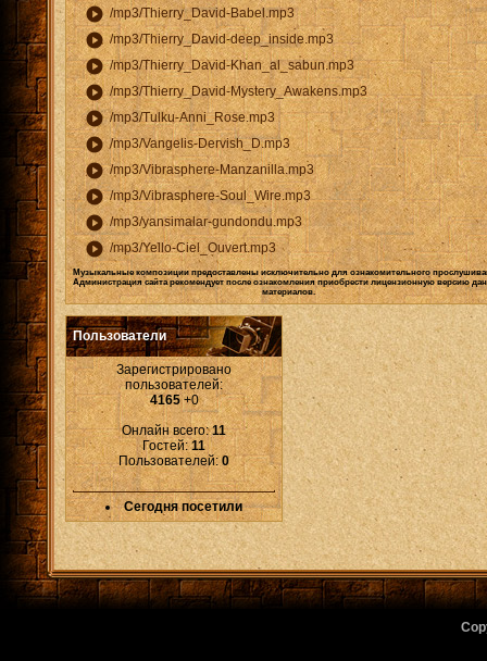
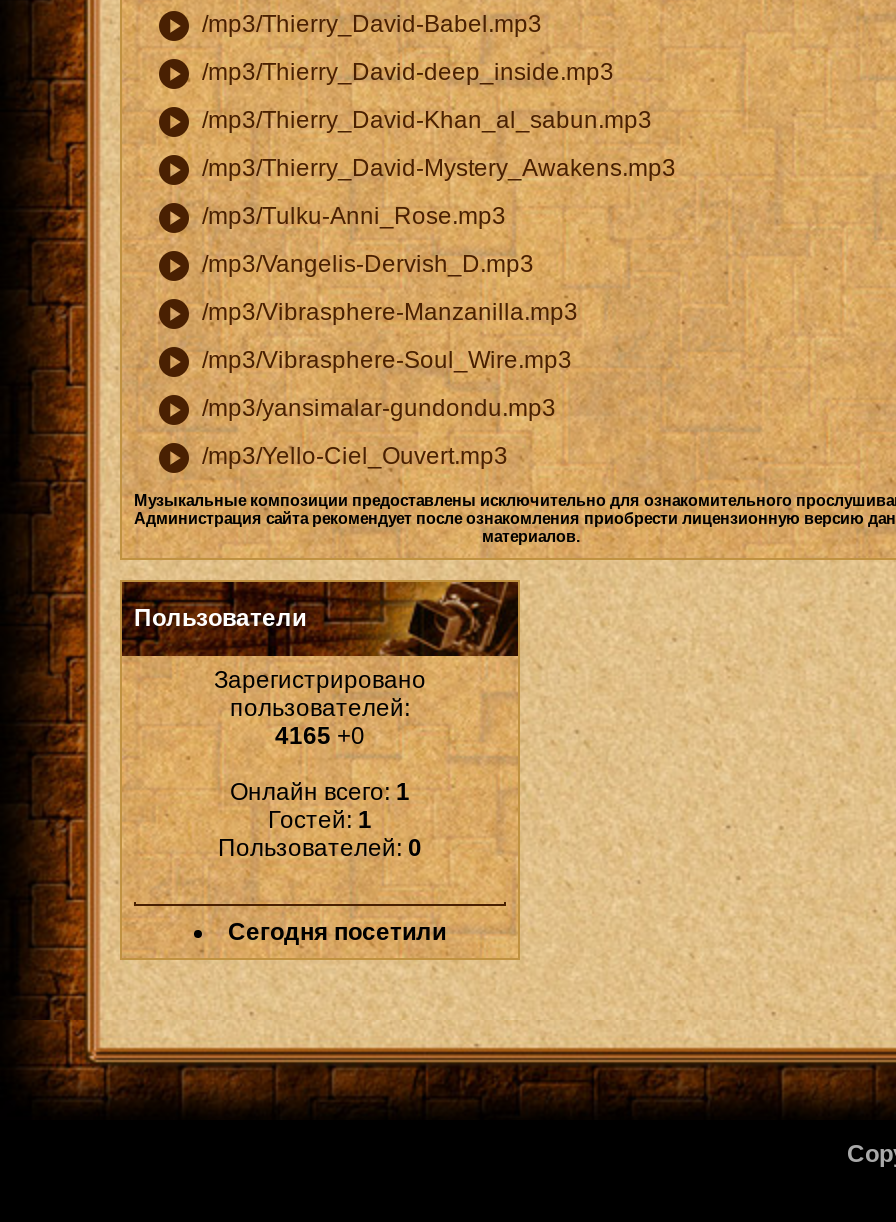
- Онлайн всего: 11
+ Онлайн всего: 1

- Гостей: 11
+ Гостей: 1
